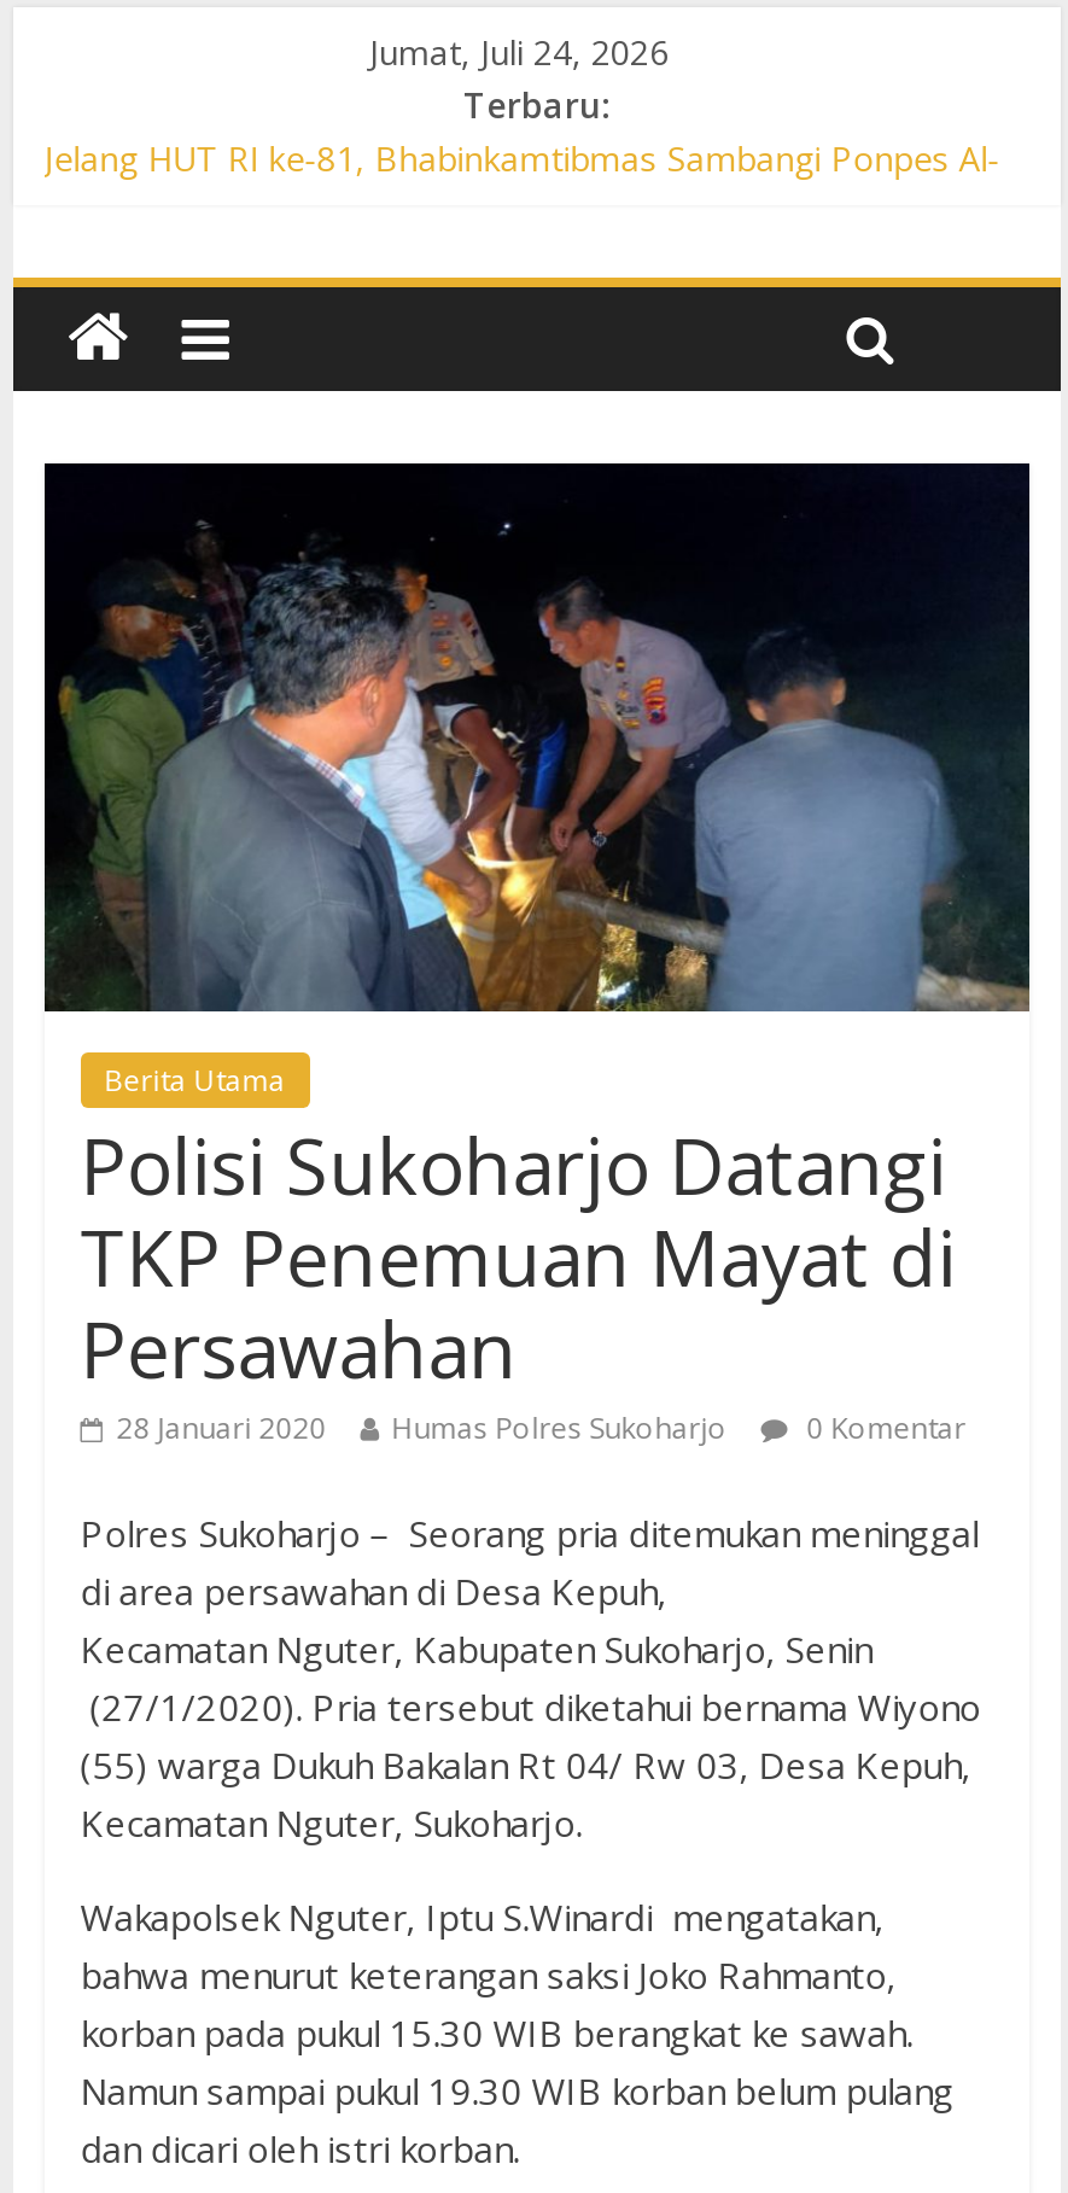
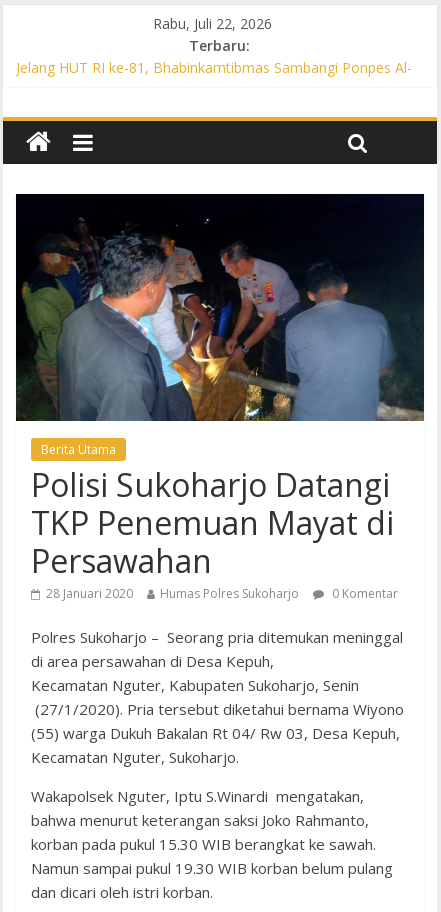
- Jumat, Juli 24, 2026
+ Rabu, Juli 22, 2026
